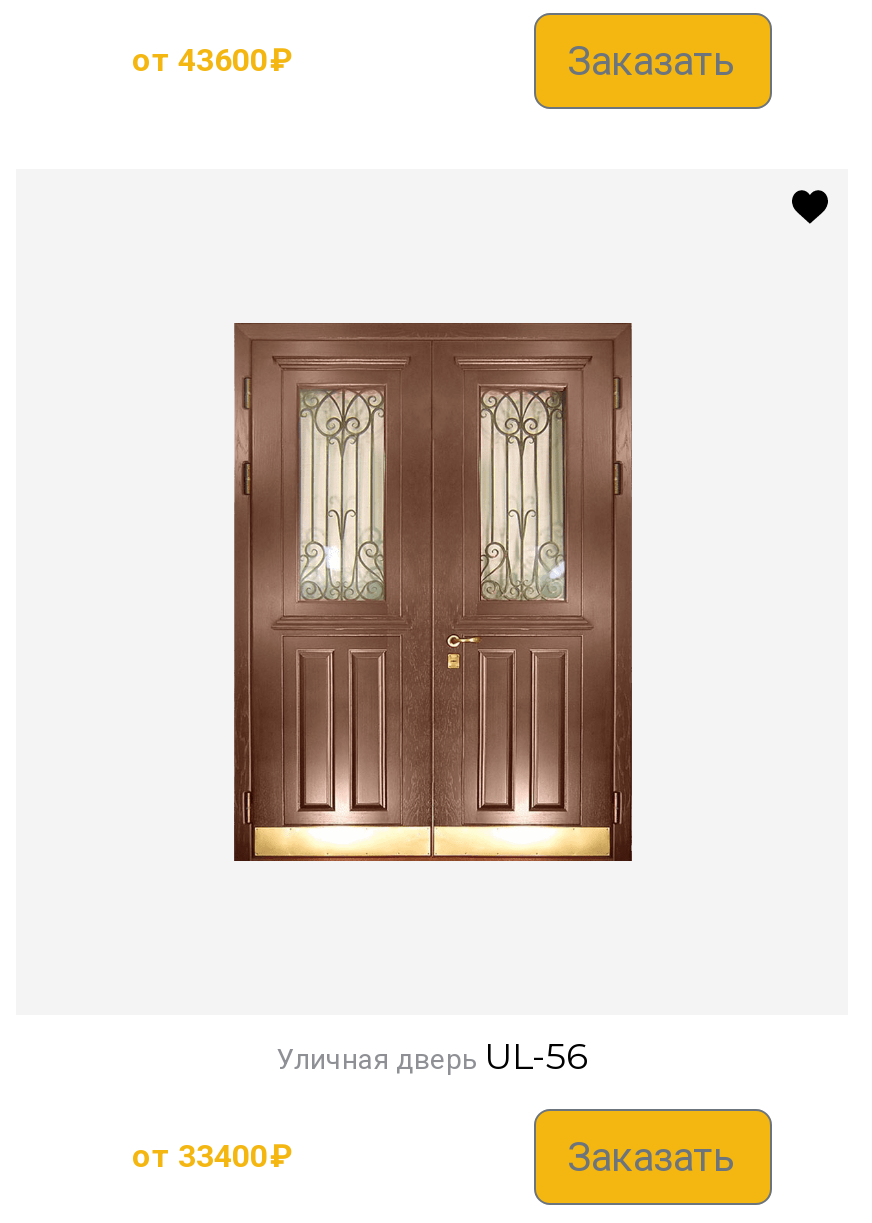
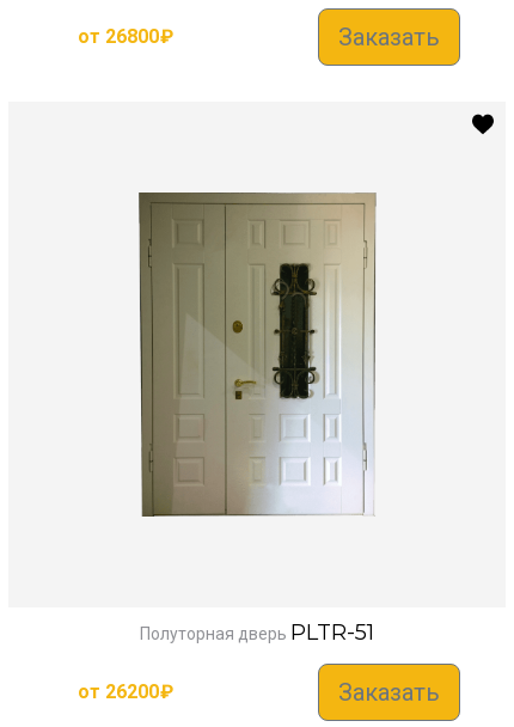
- от 43600₽
+ от 26800₽

- [image]
+ [image]

- Уличная дверь UL-56
+ Полуторная дверь PLTR-51

- от 33400₽
+ от 26200₽
